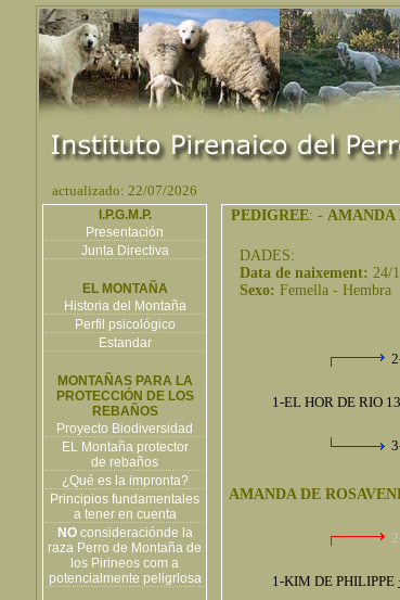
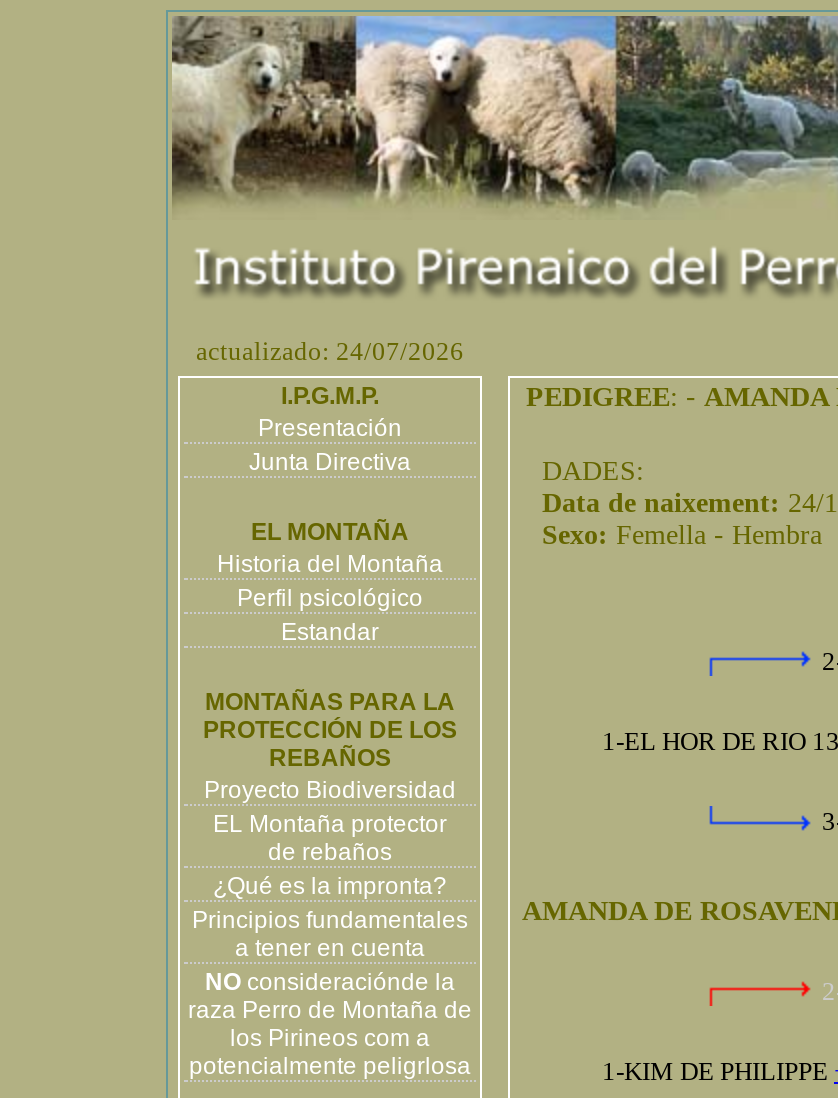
- actualizado: 22/07/2026
+ actualizado: 24/07/2026
